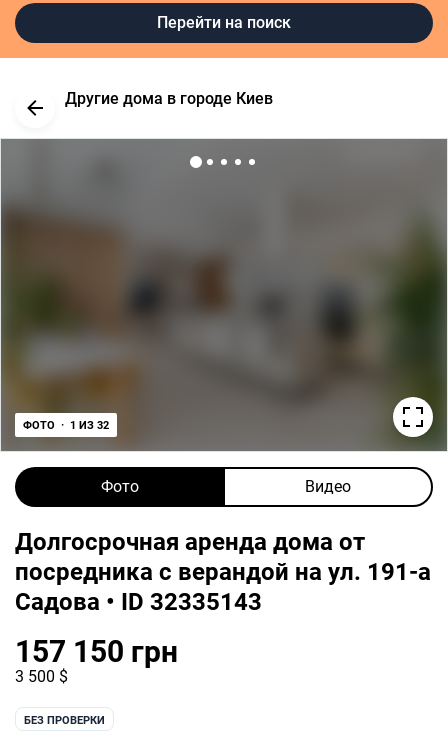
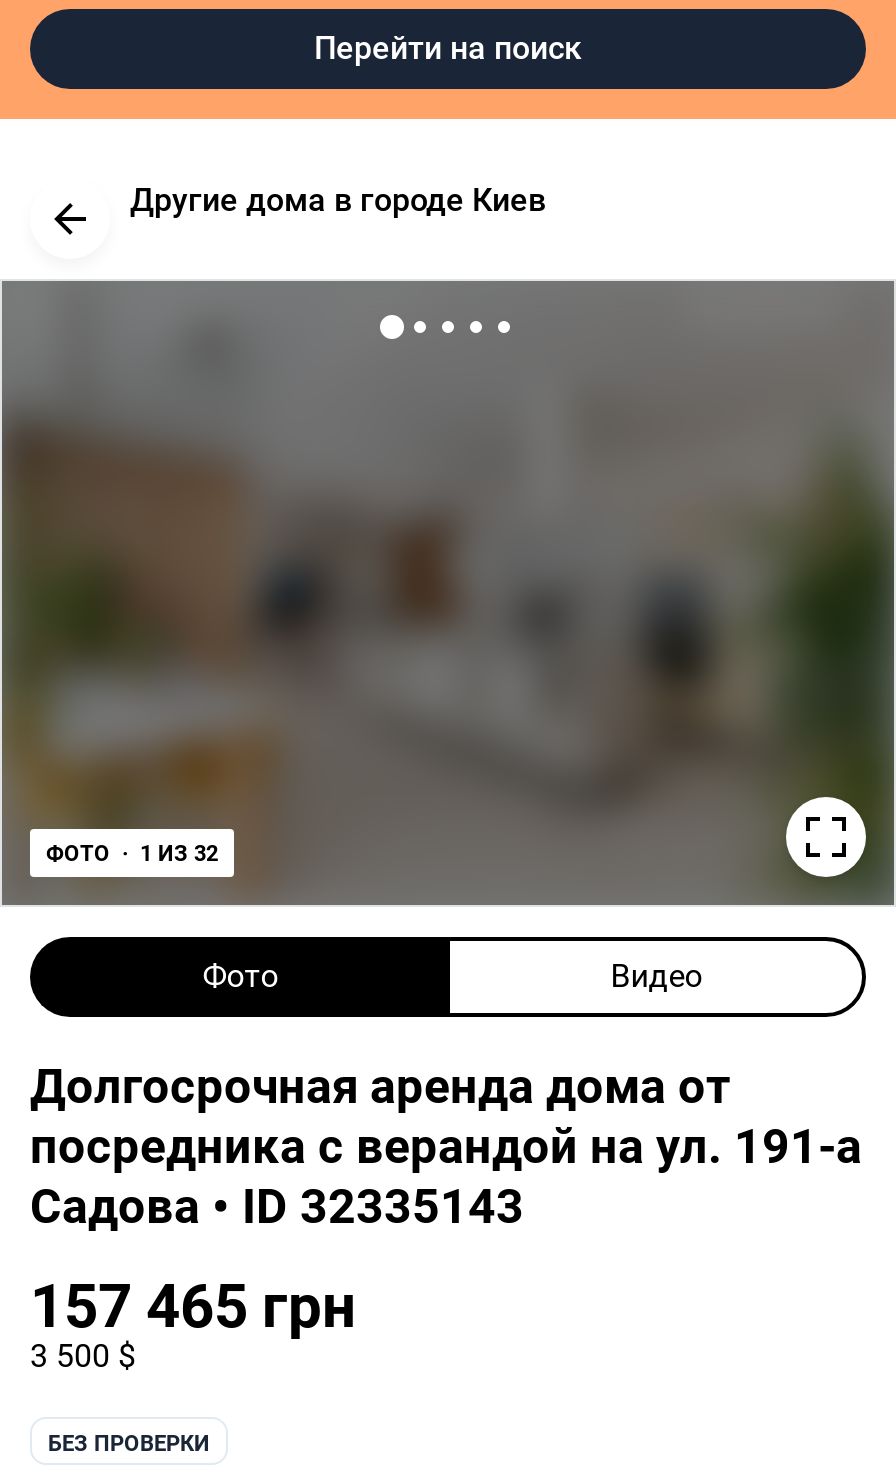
- 157 150 грн
+ 157 465 грн
